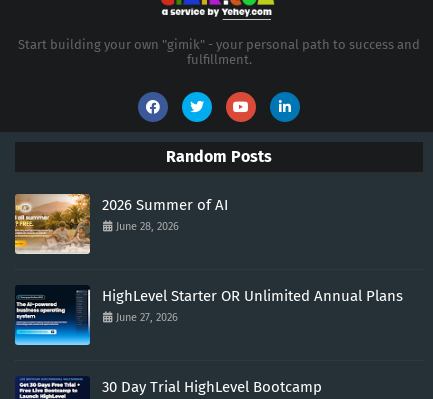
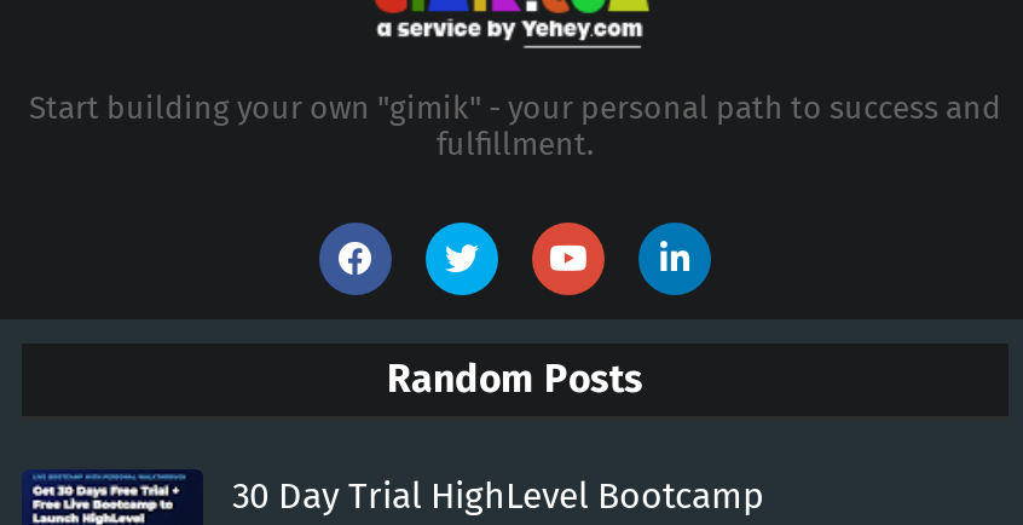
- [image]
- 2026 Summer of AI
- June 28, 2026

- [image]
- HighLevel Starter OR Unlimited Annual Plans
- June 27, 2026
